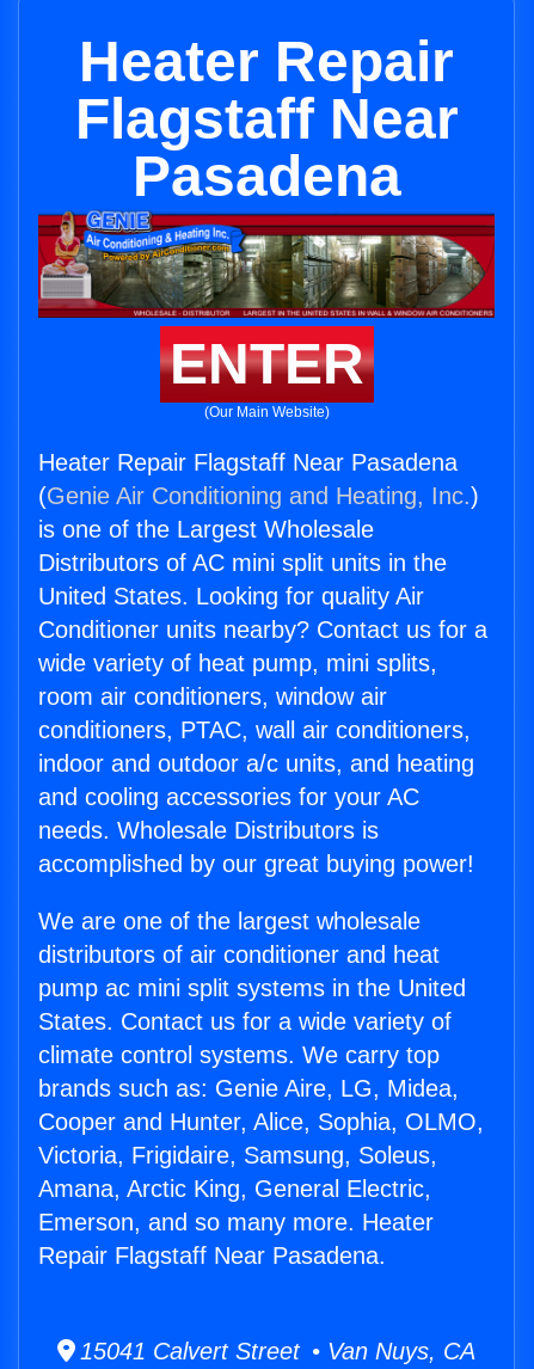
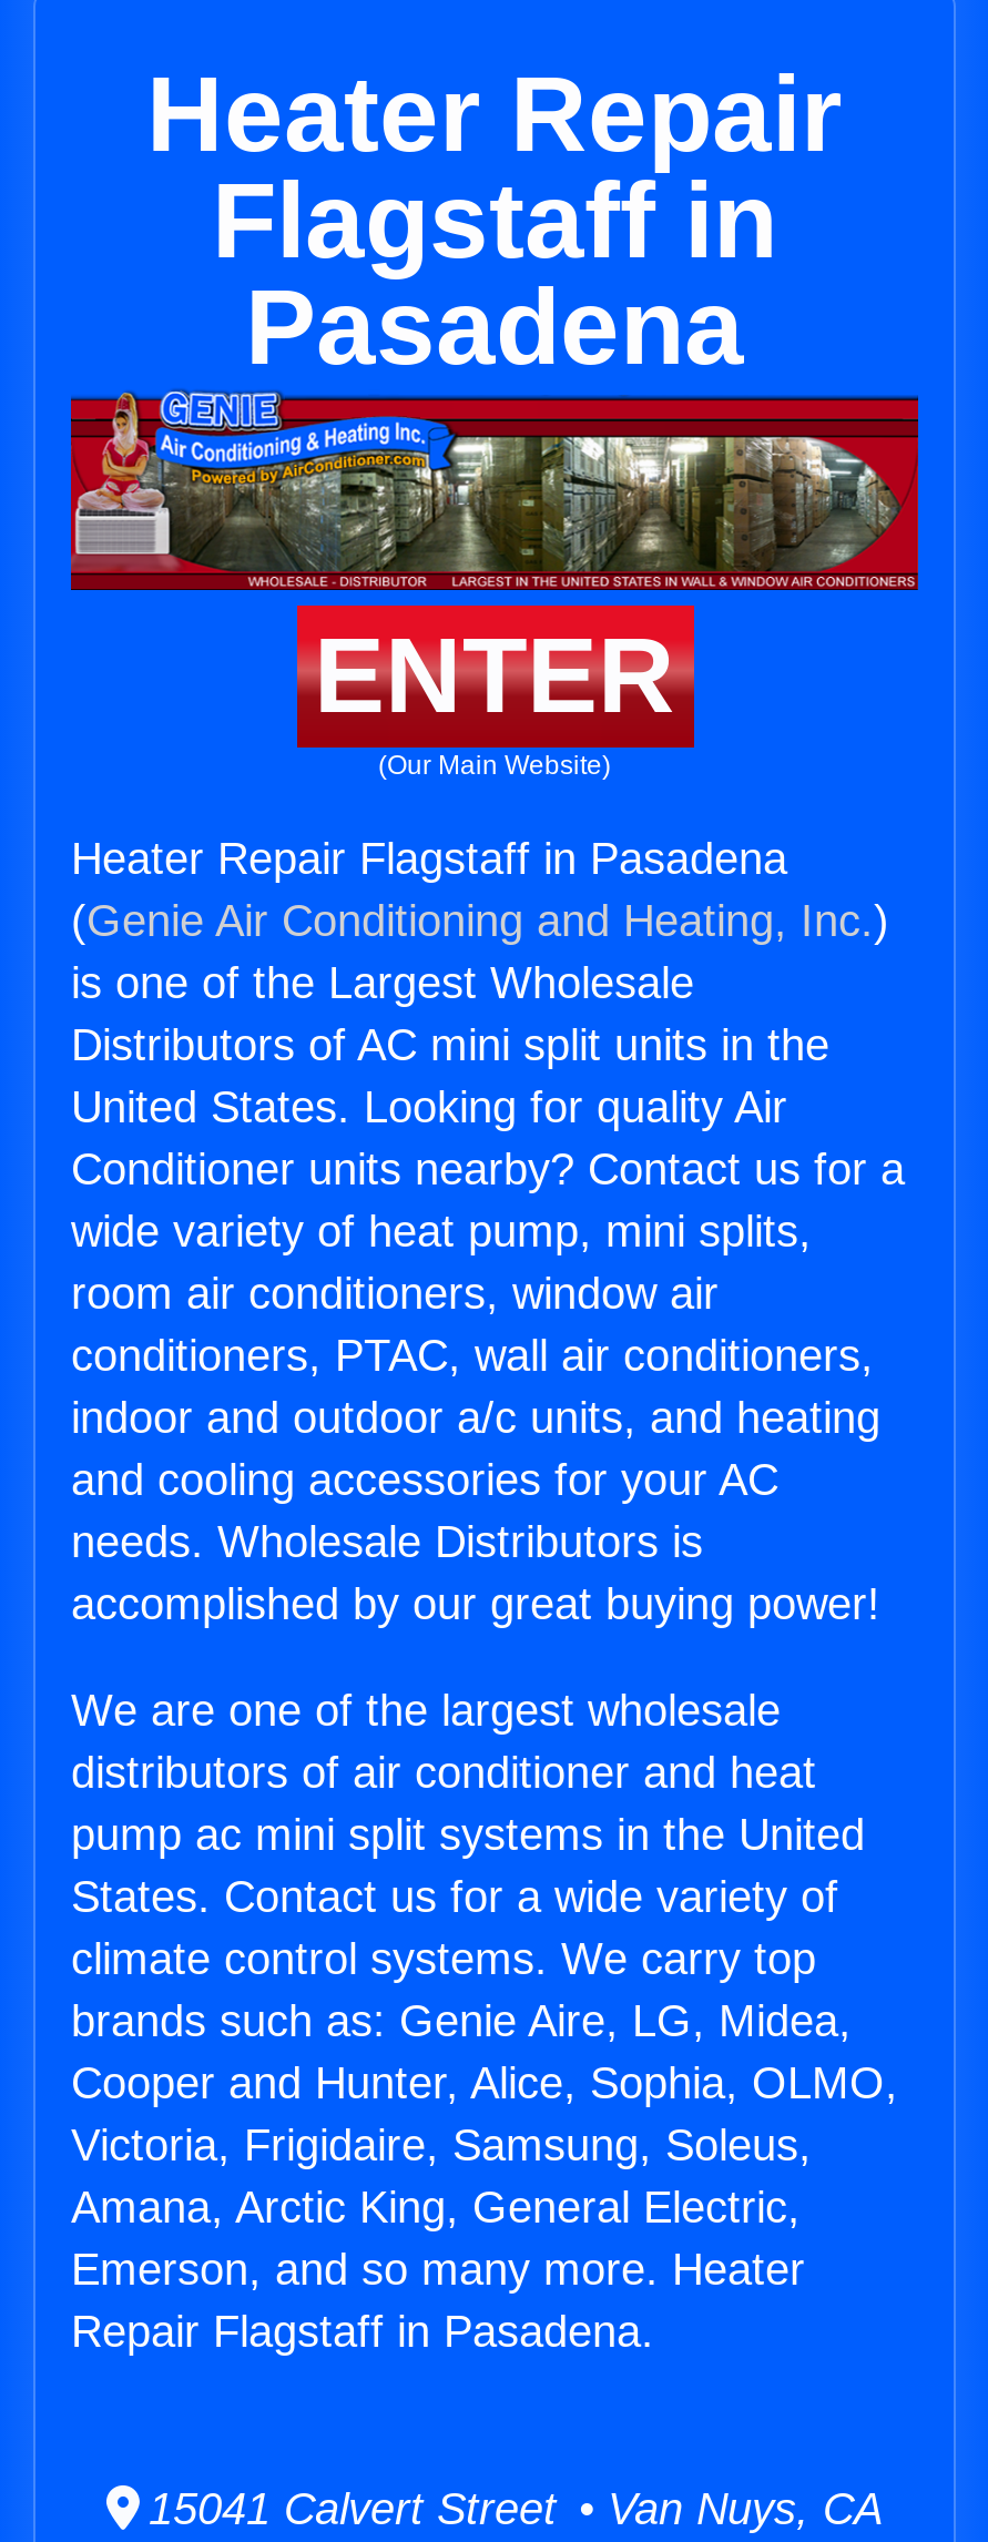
- Flagstaff Near
+ Flagstaff in

- Heater Repair Flagstaff Near Pasadena
+ Heater Repair Flagstaff in Pasadena

- Repair Flagstaff Near Pasadena.
+ Repair Flagstaff in Pasadena.
